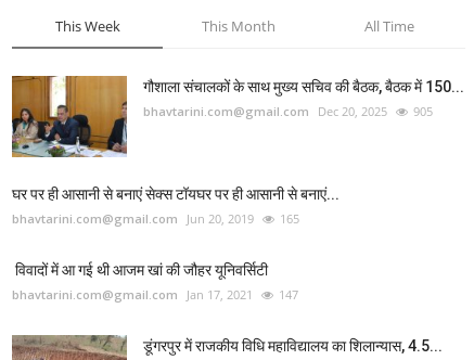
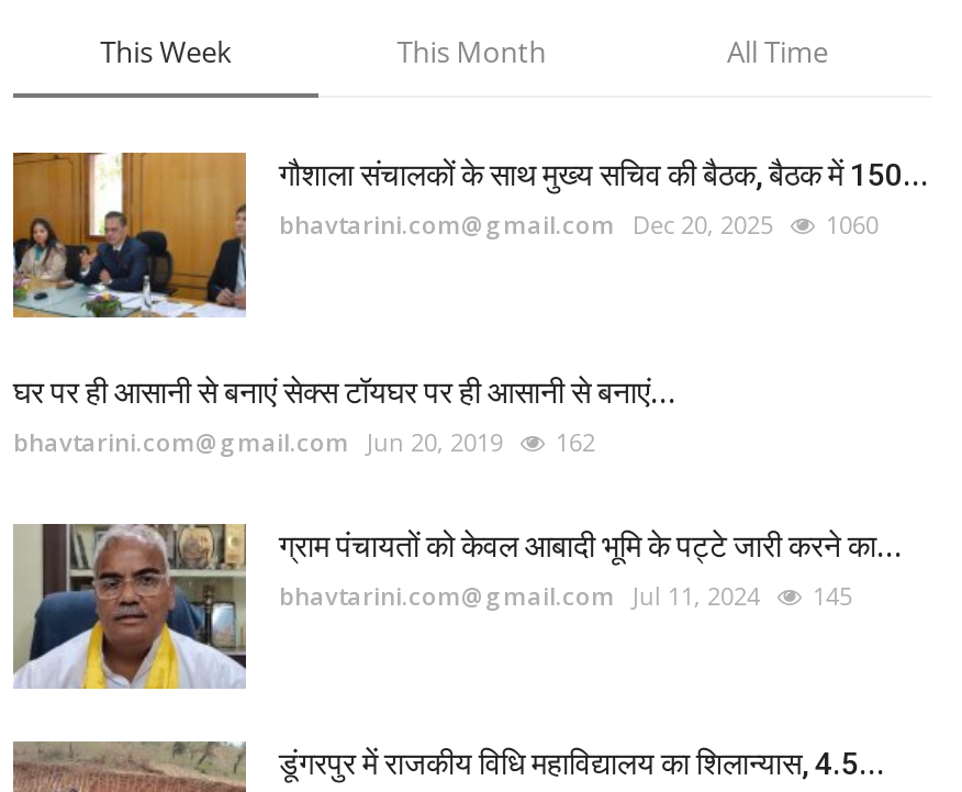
- bhavtarini.com@gmail.com Dec 20, 2025 905
+ bhavtarini.com@gmail.com Dec 20, 2025 1060

- bhavtarini.com@gmail.com Jun 20, 2019 165
+ bhavtarini.com@gmail.com Jun 20, 2019 162

- विवादों में आ गई थी आजम खां की जौहर यूनिवर्सिटी
- bhavtarini.com@gmail.com Jan 17, 2021
- 147
+ ग्राम पंचायतों को केवल आबादी भूमि के पट्टे जारी करने का...
+ bhavtarini.com@gmail.com Jul 11, 2024
+ 145
